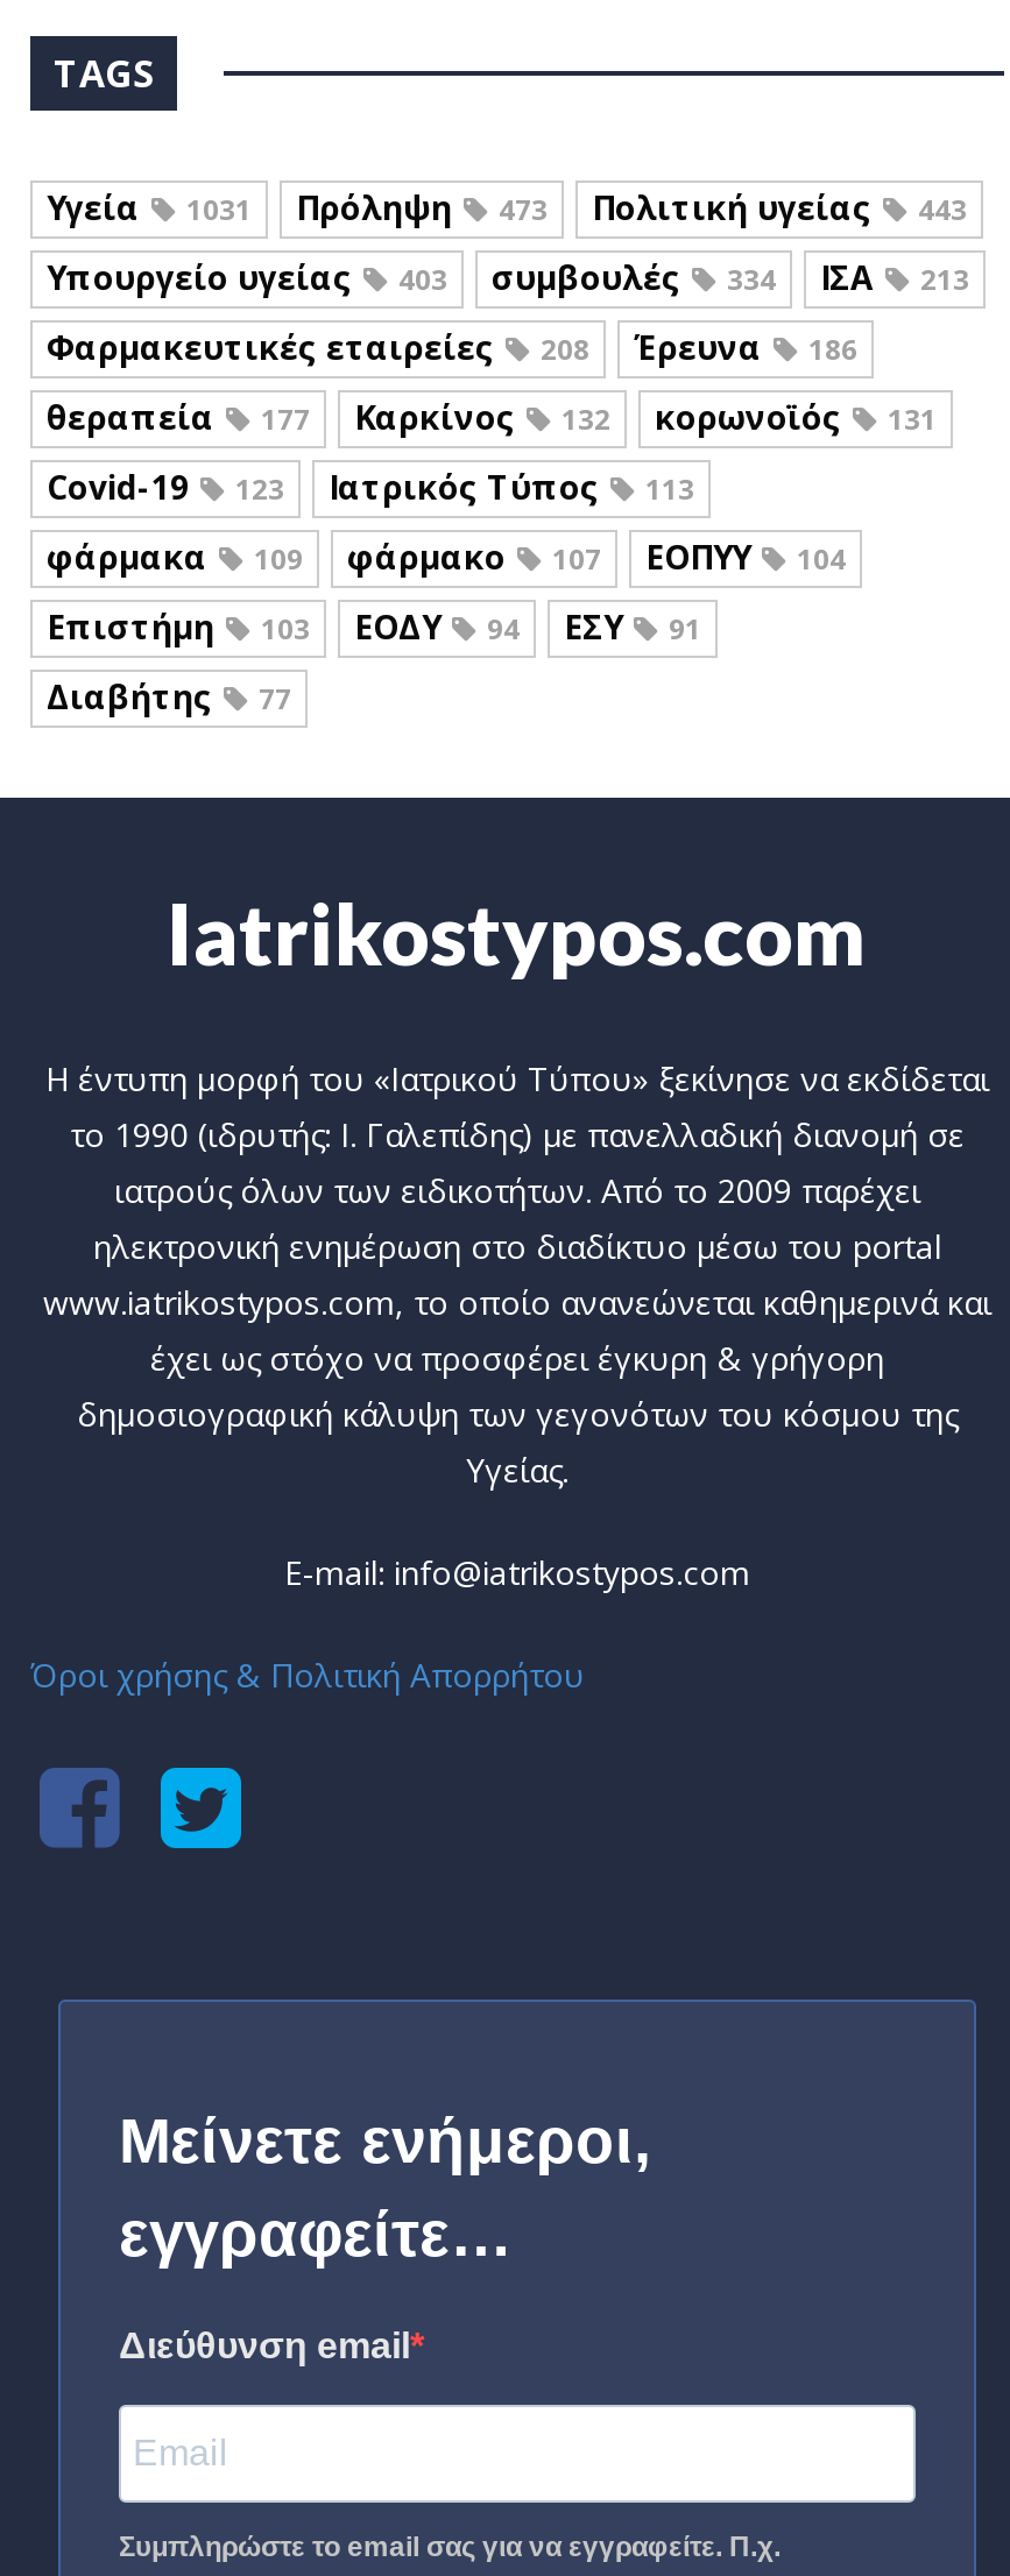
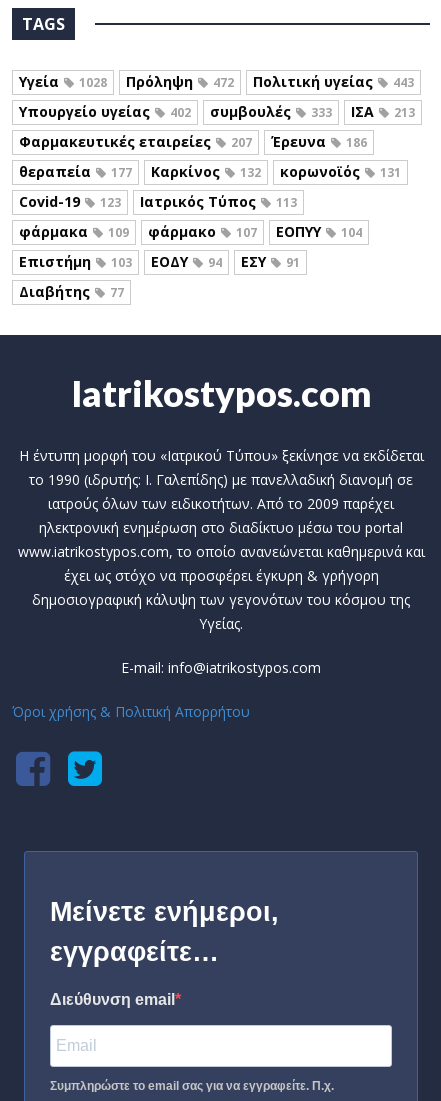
- 1031
+ 1028

- 473
+ 472

- 403
+ 402

- 334
+ 333

- Φαρμακευτικές εταιρείες 208 Έρευνα 186
+ Φαρμακευτικές εταιρείες 207 Έρευνα 186
